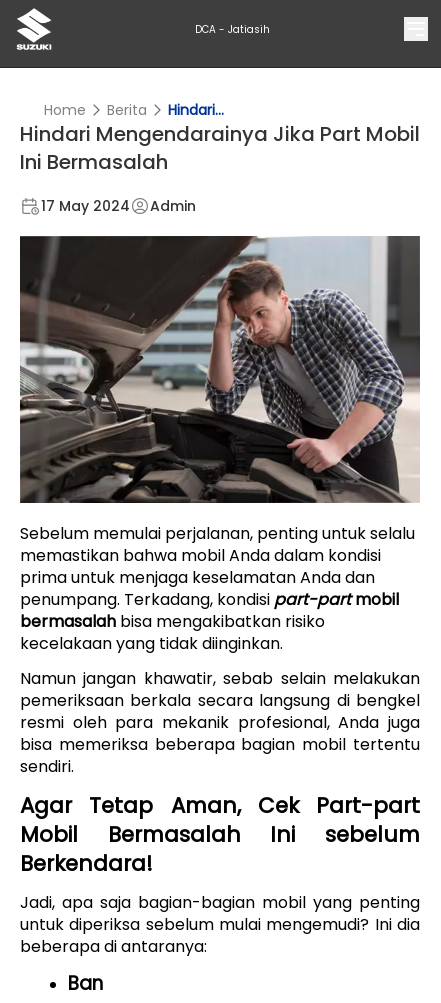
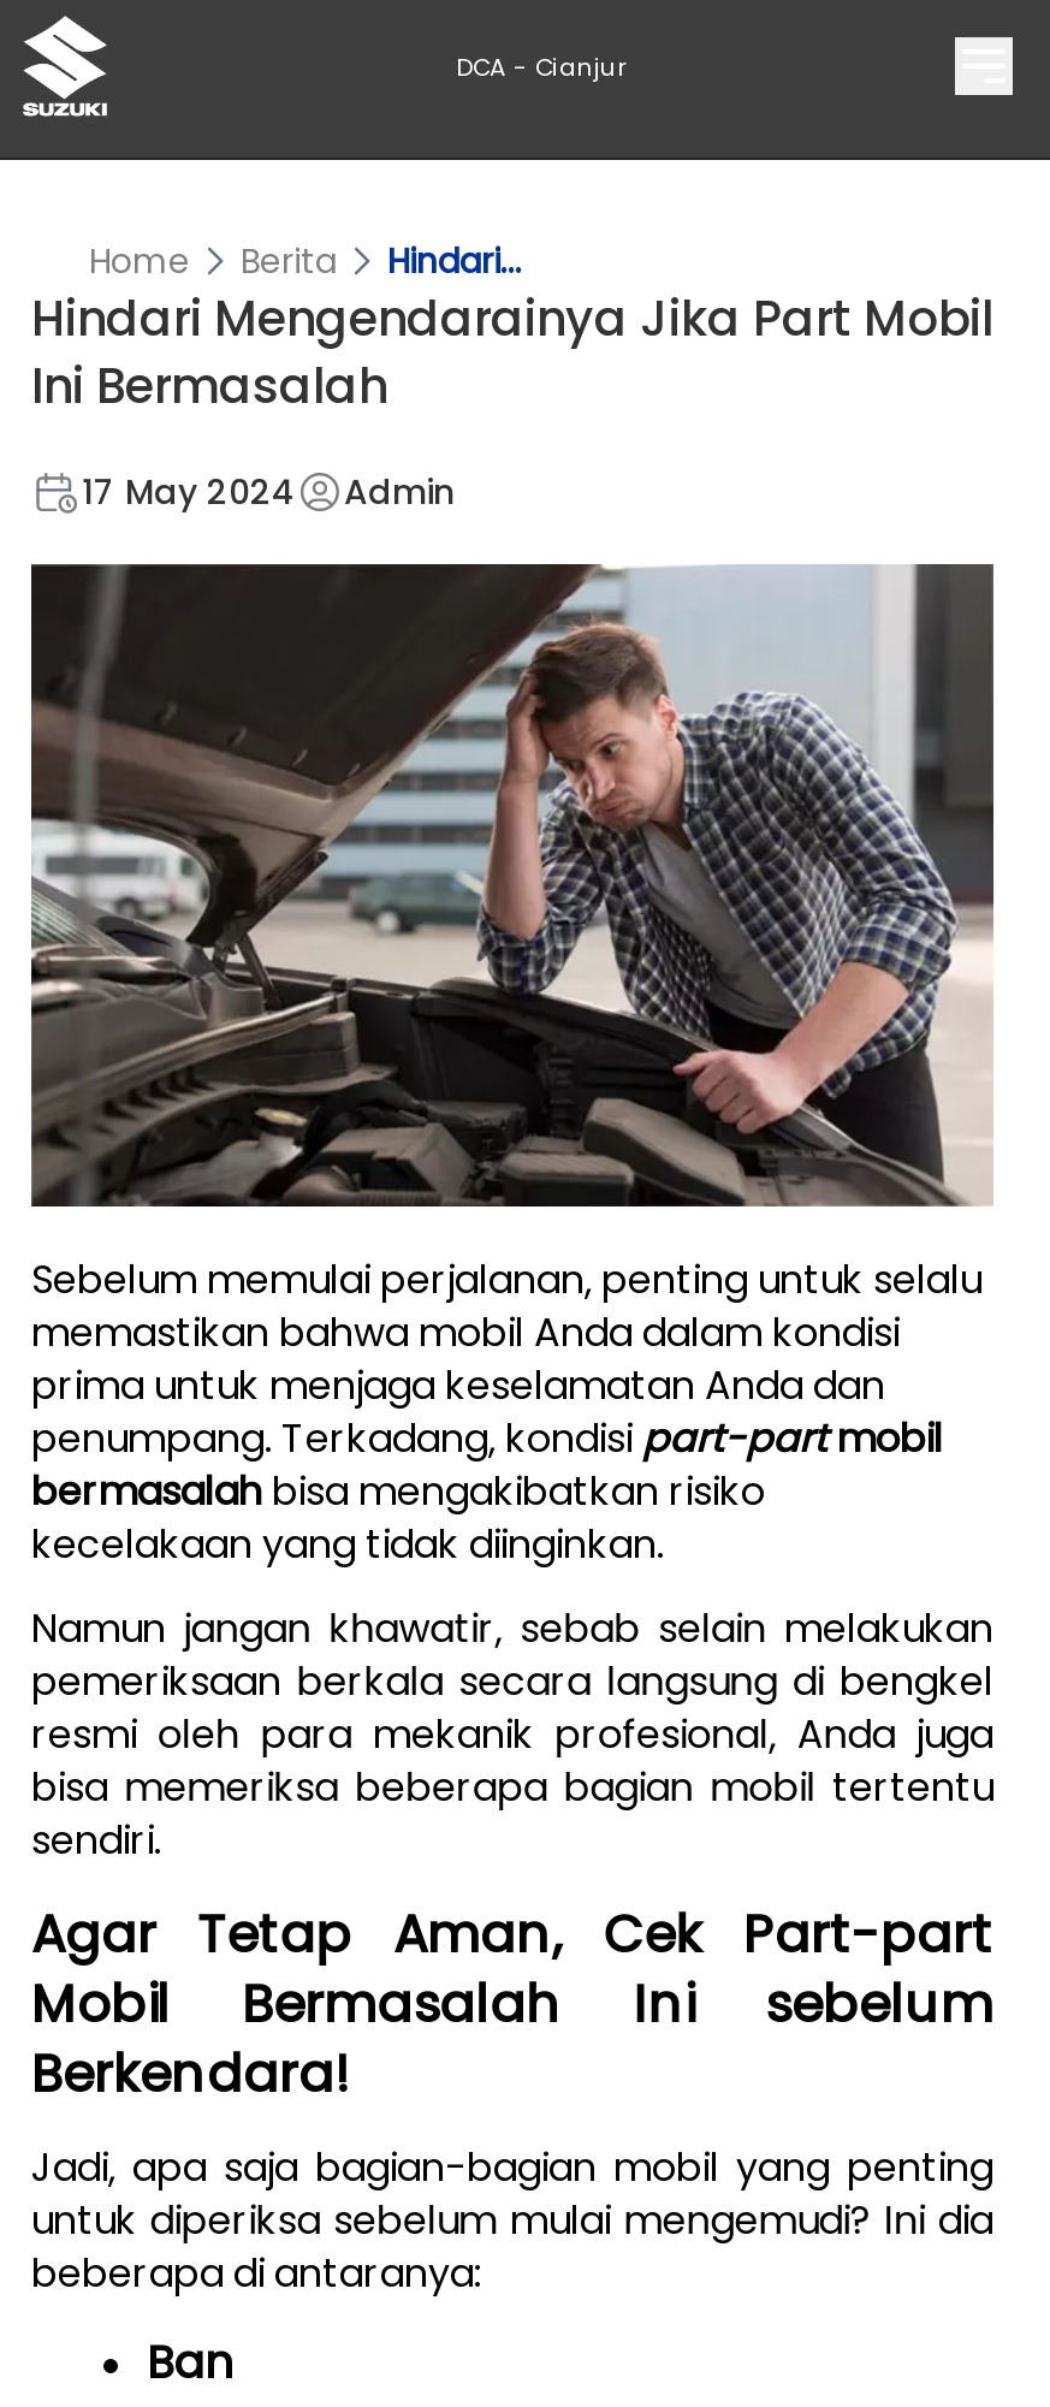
- DCA - Jatiasih
+ DCA - Cianjur
